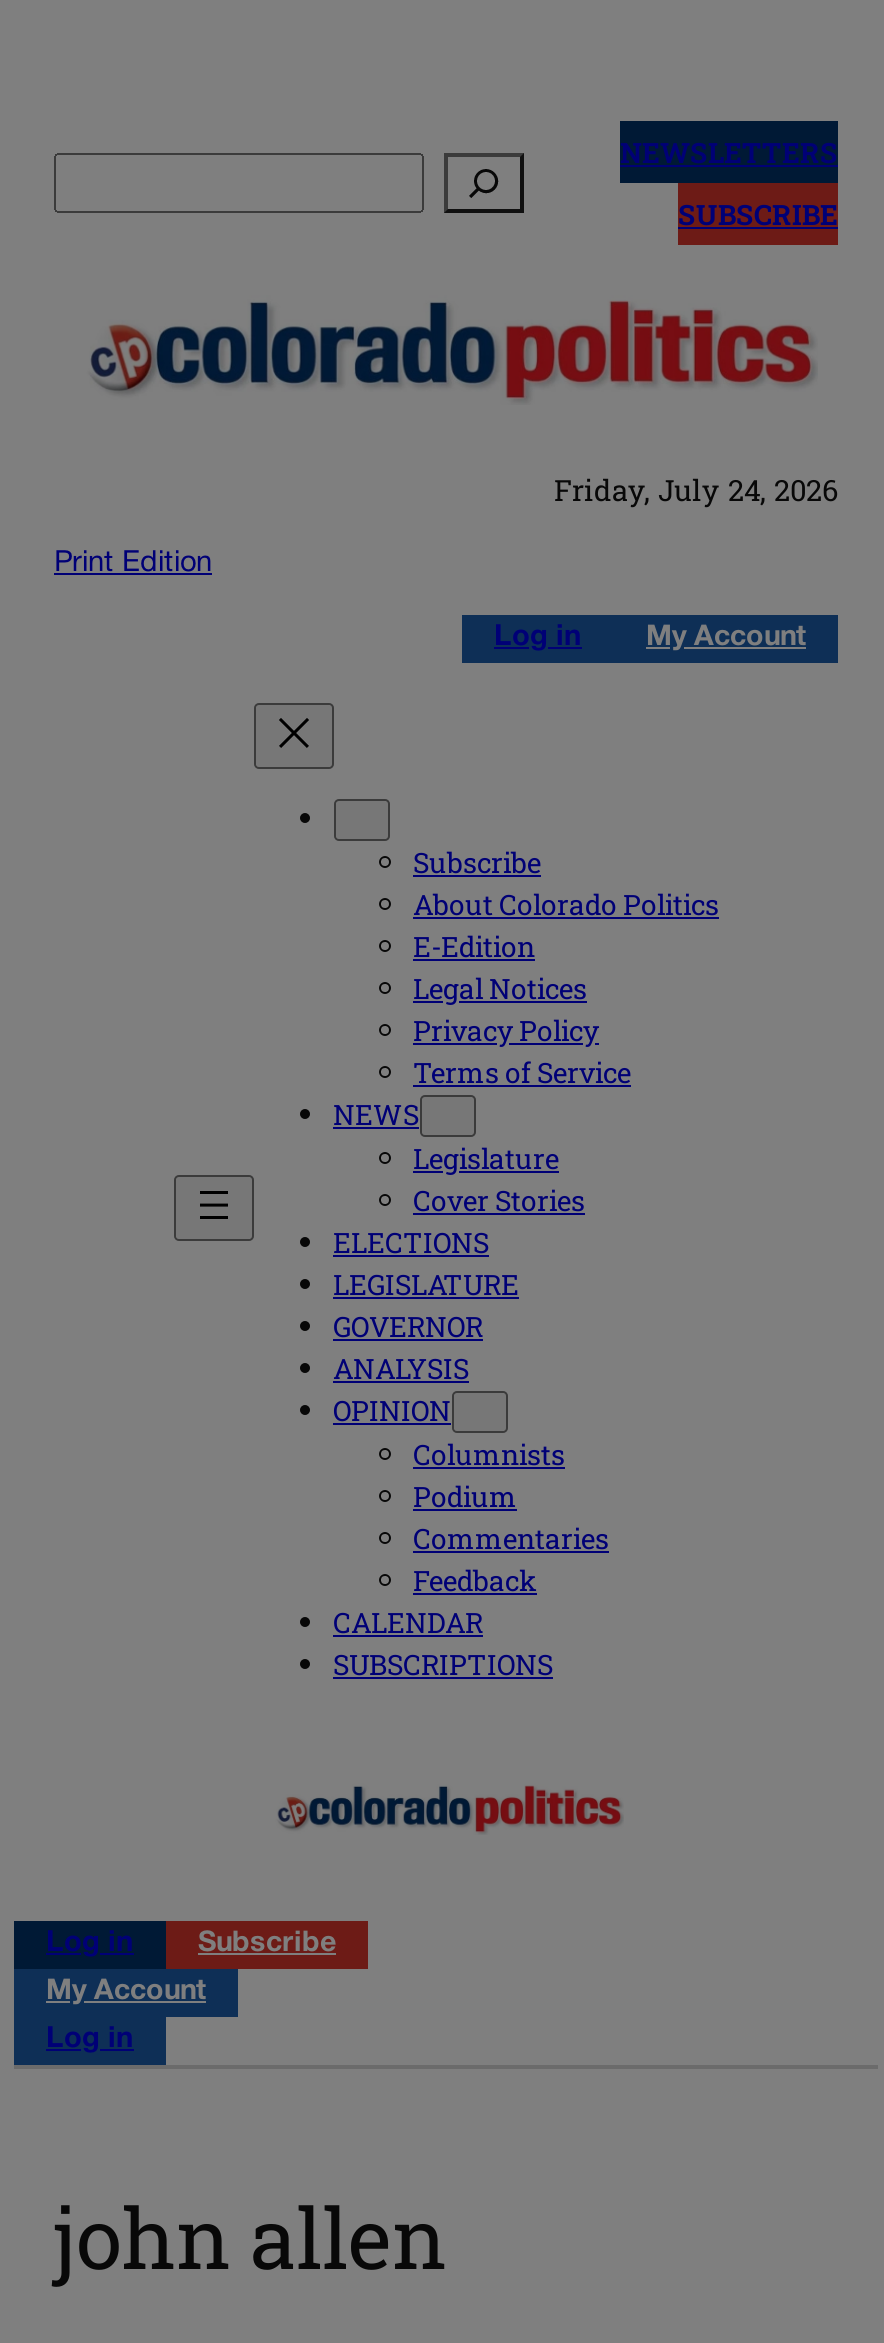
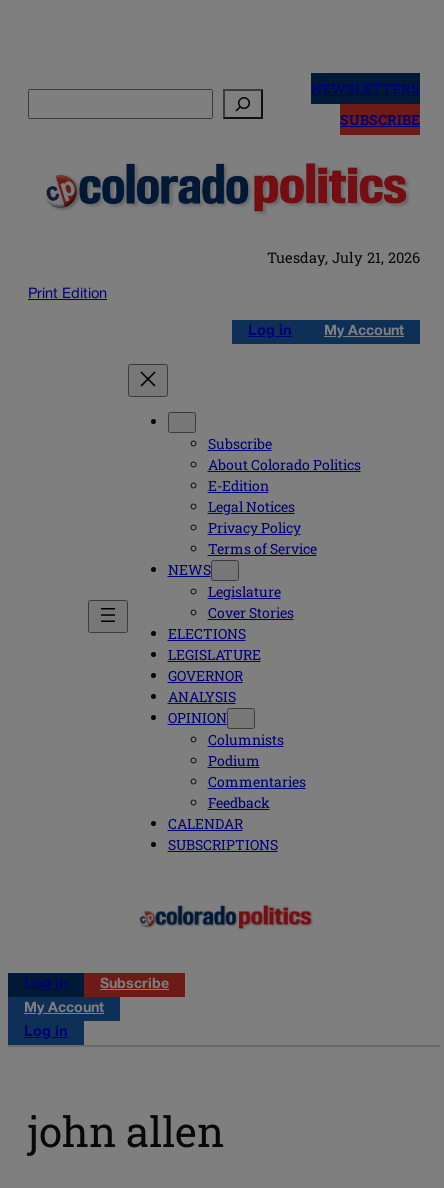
- Friday, July 24, 2026
+ Tuesday, July 21, 2026
